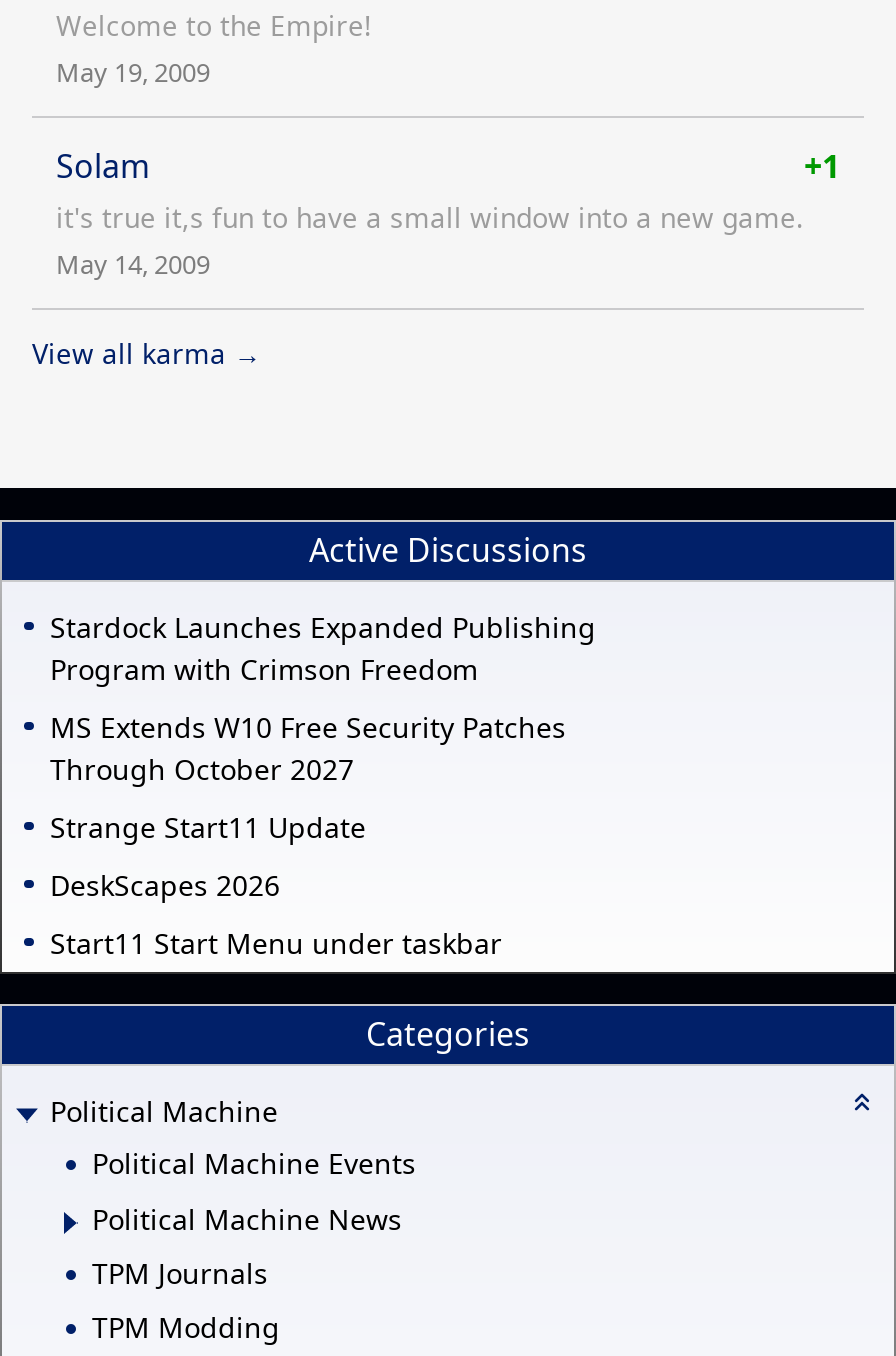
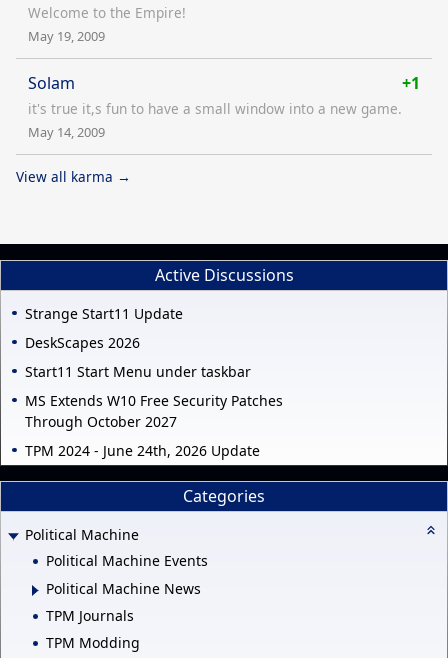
- Stardock Launches Expanded Publishing
- Program with Crimson Freedom

moved down: MS Extends W10 Free Security Patches | Through October 2027

moved up: Strange Start11 Update | DeskScapes 2026 | Start11 Start Menu under taskbar

+ TPM 2024 - June 24th, 2026 Update
